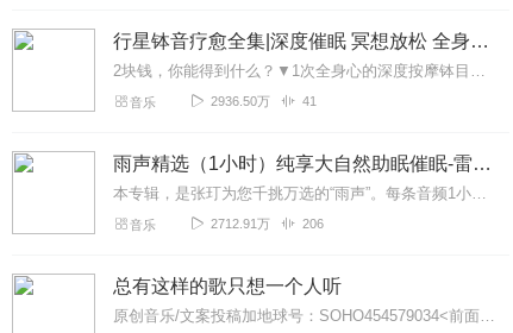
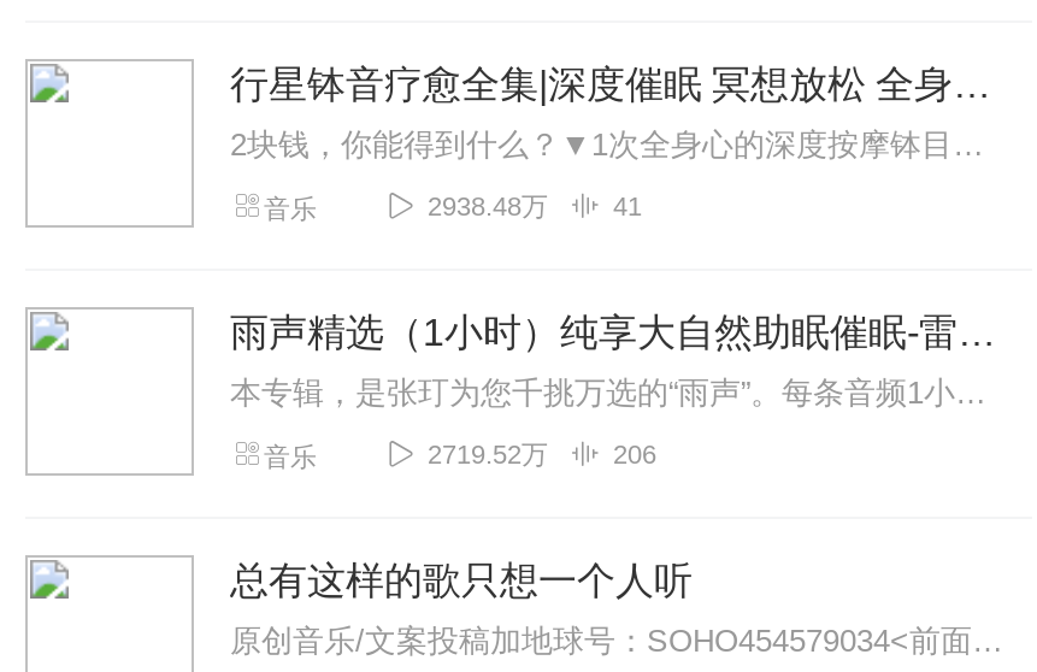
- 2936.50万
+ 2938.48万

- 2712.91万
+ 2719.52万
